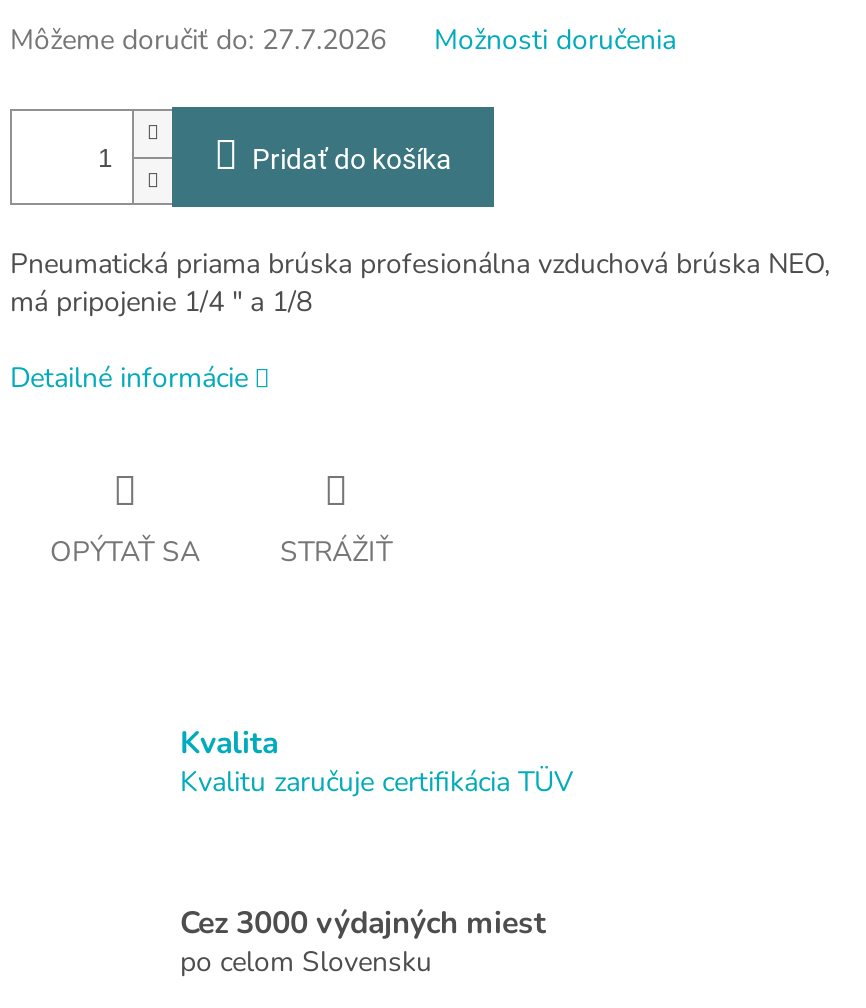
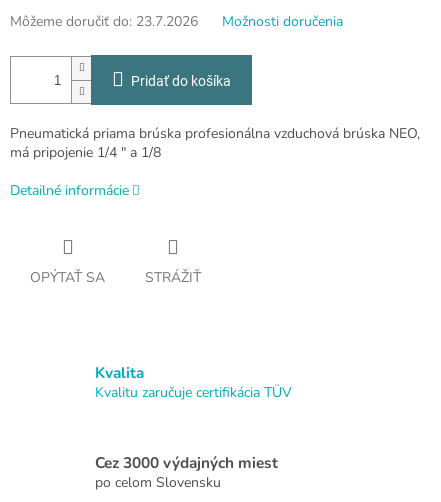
- Môžeme doručiť do: 27.7.2026
+ Môžeme doručiť do: 23.7.2026
